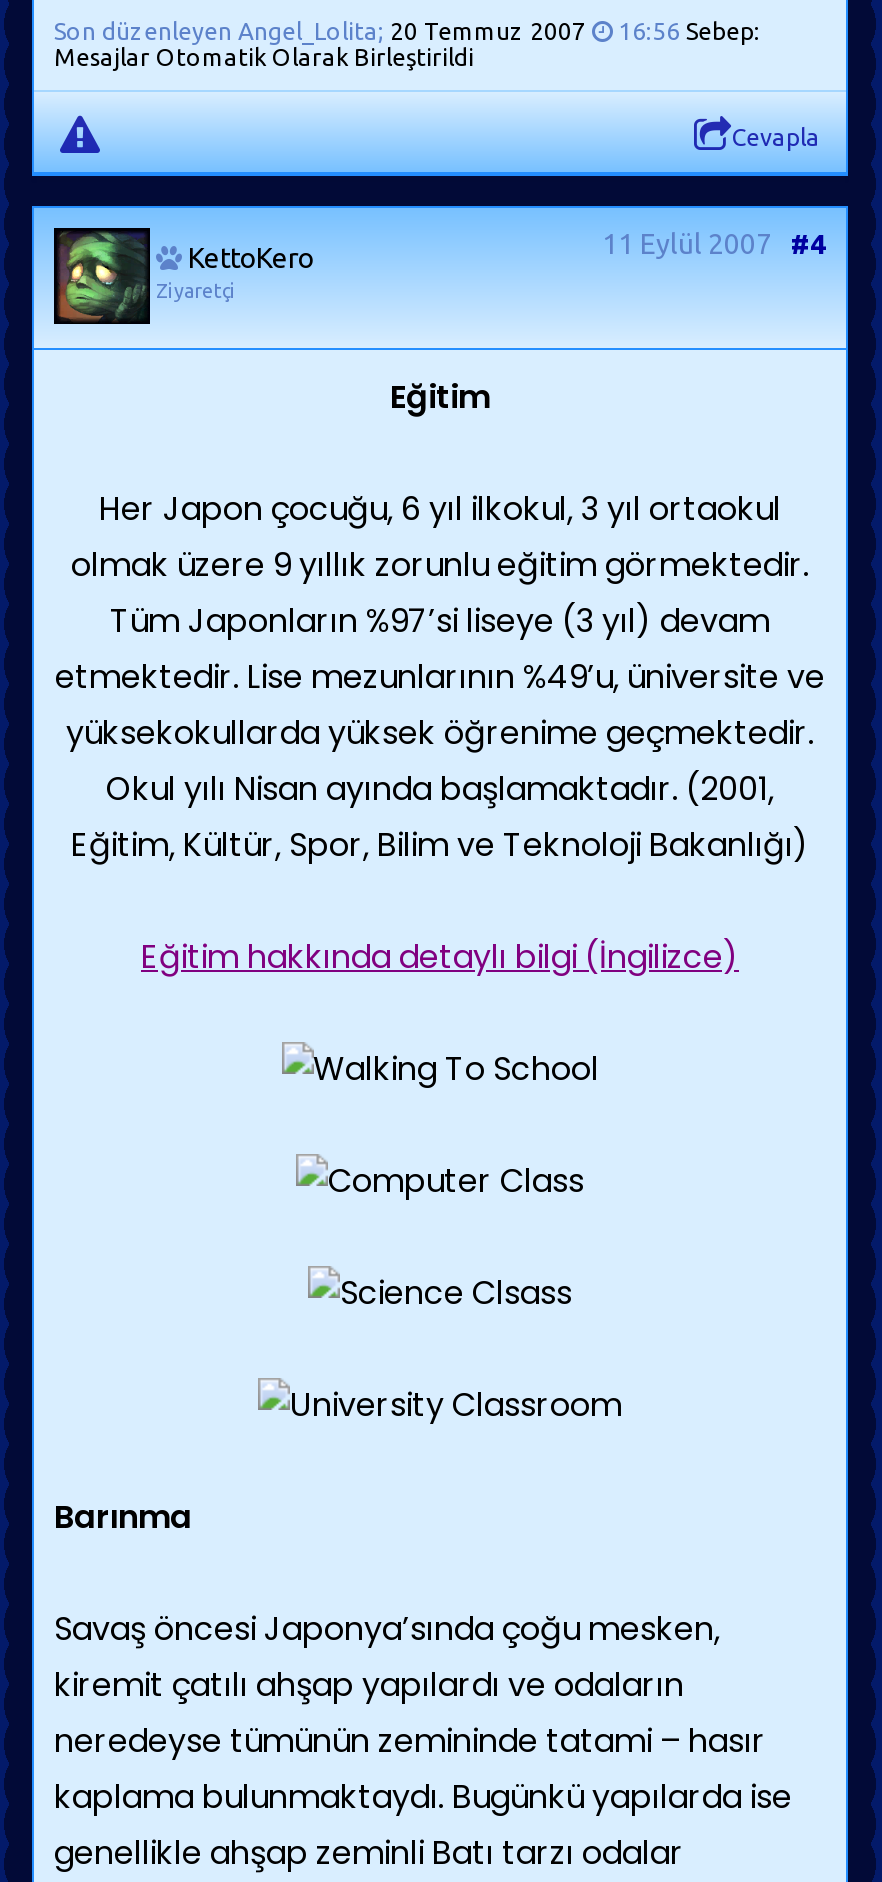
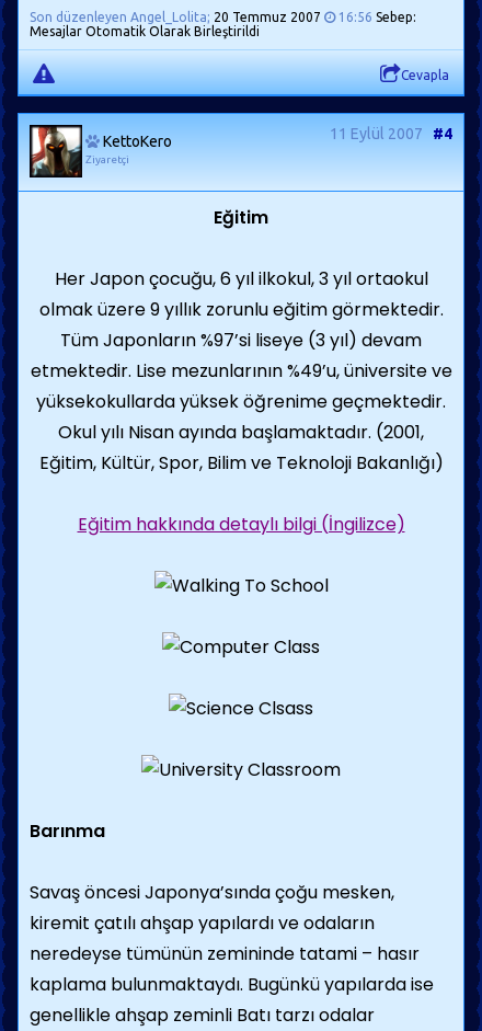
- [image]
+ [image]
